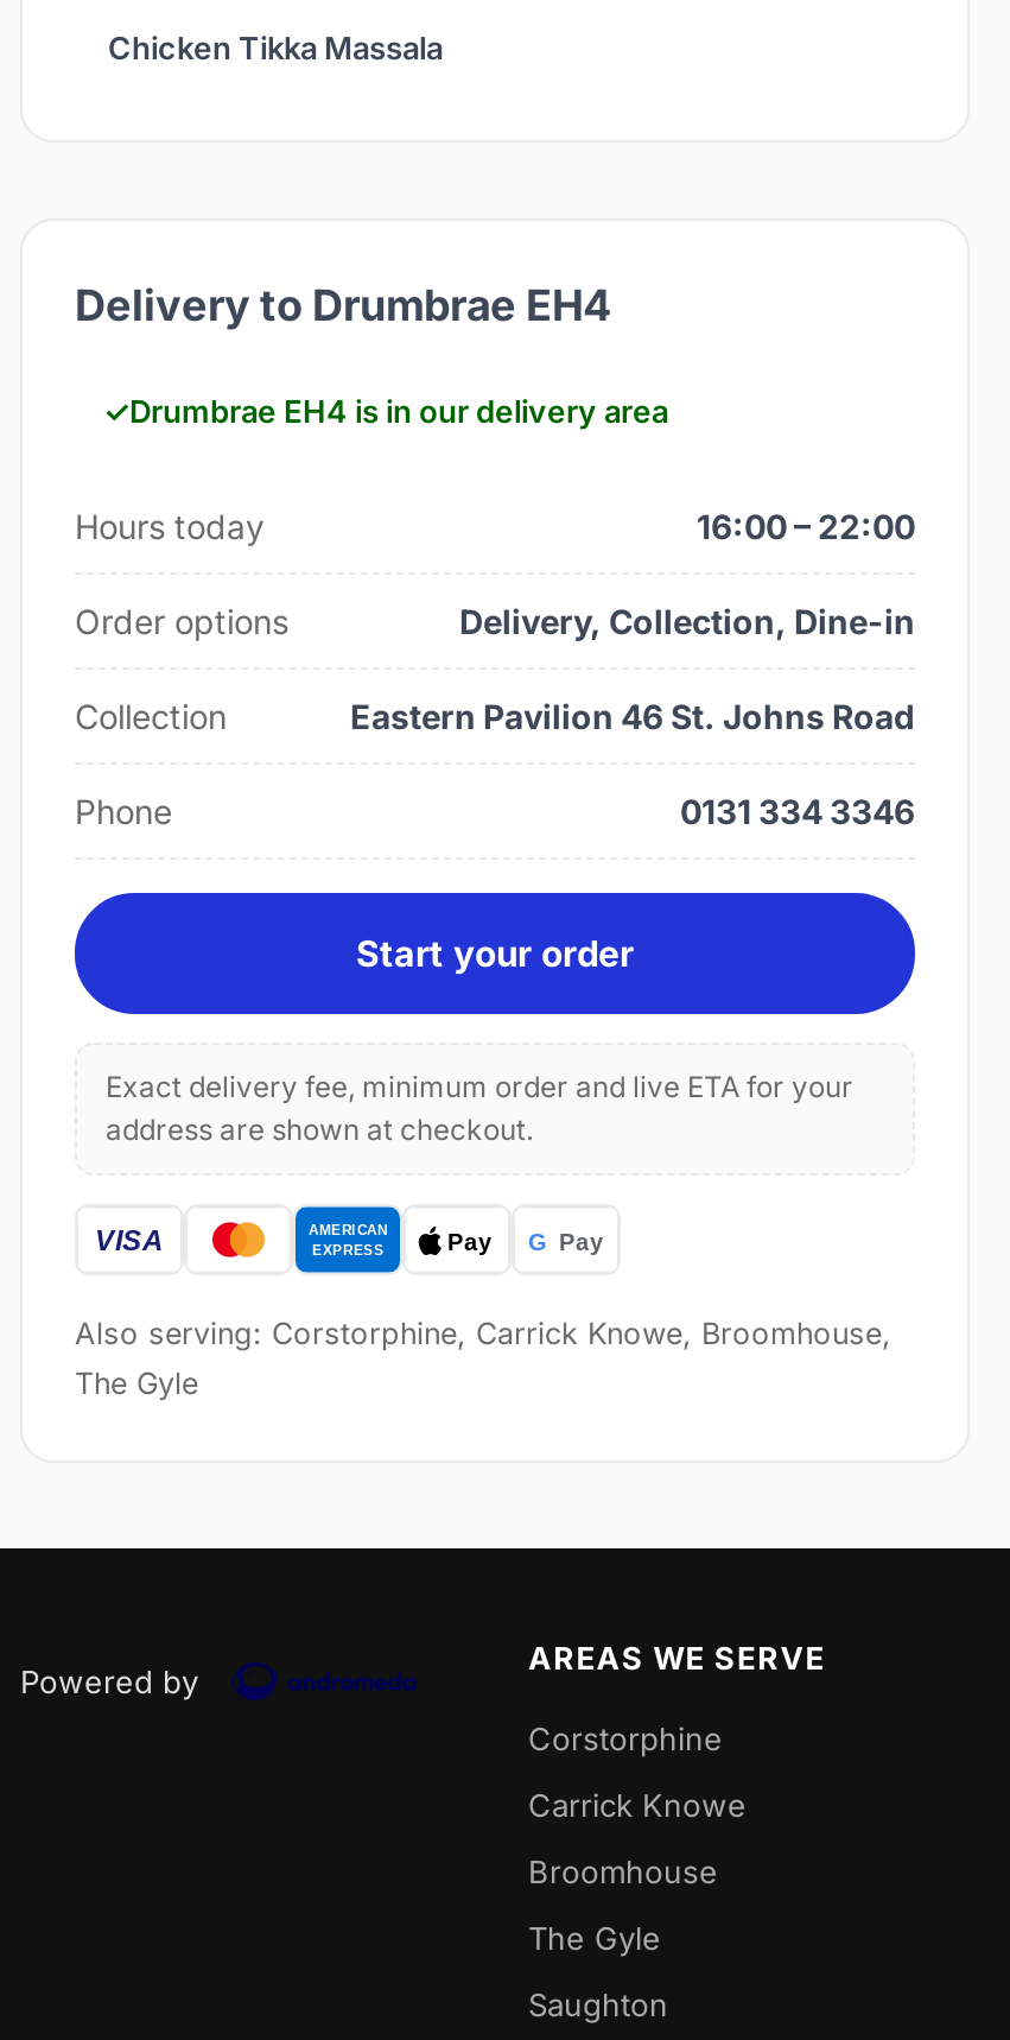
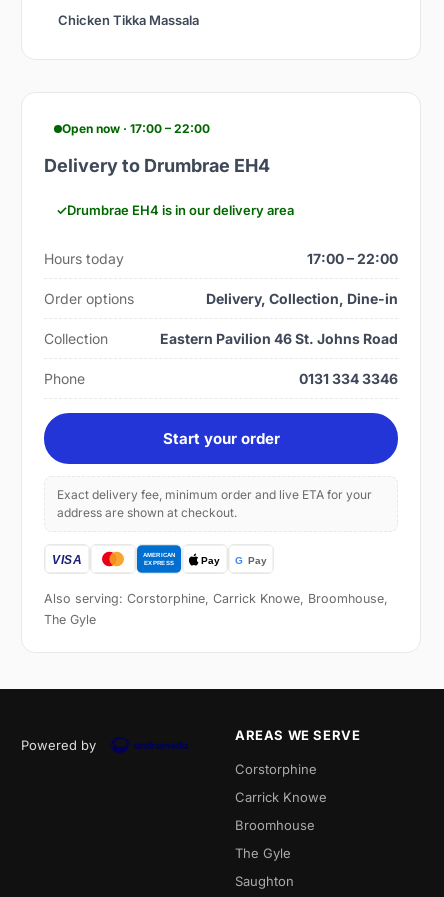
+ Open now · 17:00 – 22:00

- 16:00 – 22:00
+ 17:00 – 22:00
